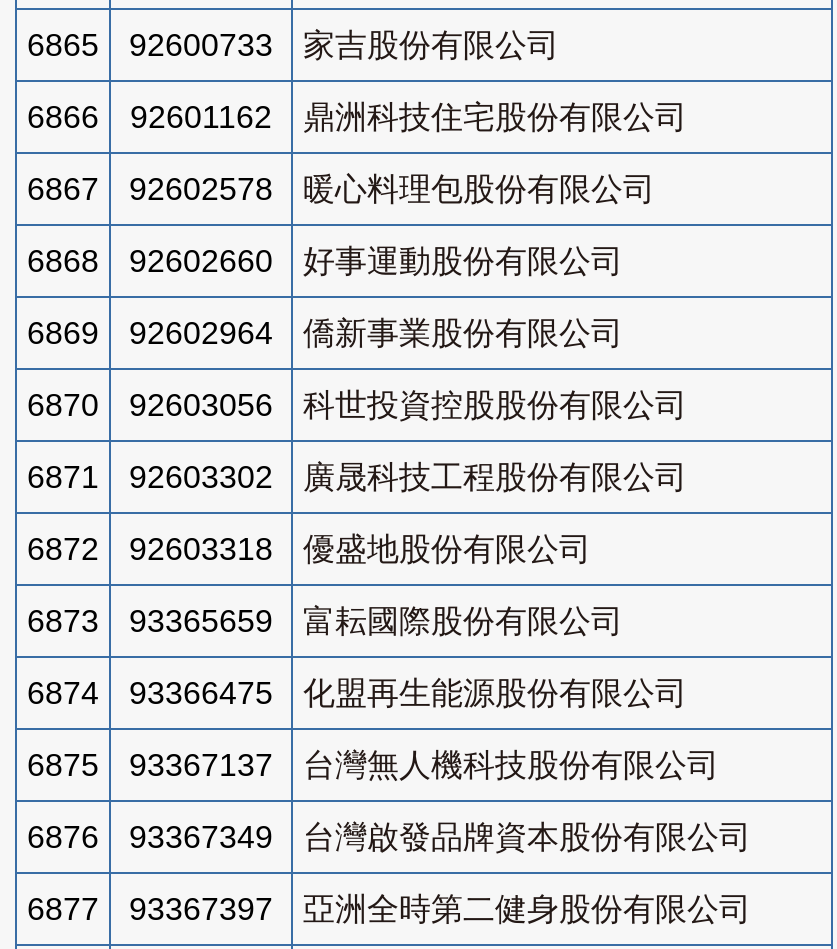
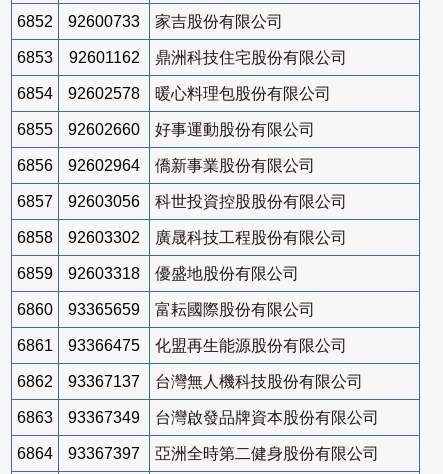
- 6865 92600733 家吉股份有限公司
+ 6852 92600733 家吉股份有限公司

- 6866 92601162 鼎洲科技住宅股份有限公司
+ 6853 92601162 鼎洲科技住宅股份有限公司

- 6867 92602578 暖心料理包股份有限公司
+ 6854 92602578 暖心料理包股份有限公司

- 6868 92602660 好事運動股份有限公司
+ 6855 92602660 好事運動股份有限公司

- 6869 92602964 僑新事業股份有限公司
+ 6856 92602964 僑新事業股份有限公司

- 6870 92603056 科世投資控股股份有限公司
+ 6857 92603056 科世投資控股股份有限公司

- 6871 92603302 廣晟科技工程股份有限公司
+ 6858 92603302 廣晟科技工程股份有限公司

- 6872 92603318 優盛地股份有限公司
+ 6859 92603318 優盛地股份有限公司

- 6873 93365659 富耘國際股份有限公司
+ 6860 93365659 富耘國際股份有限公司

- 6874 93366475 化盟再生能源股份有限公司
+ 6861 93366475 化盟再生能源股份有限公司

- 6875 93367137 台灣無人機科技股份有限公司
+ 6862 93367137 台灣無人機科技股份有限公司

- 6876 93367349 台灣啟發品牌資本股份有限公司
+ 6863 93367349 台灣啟發品牌資本股份有限公司

- 6877 93367397 亞洲全時第二健身股份有限公司
+ 6864 93367397 亞洲全時第二健身股份有限公司
